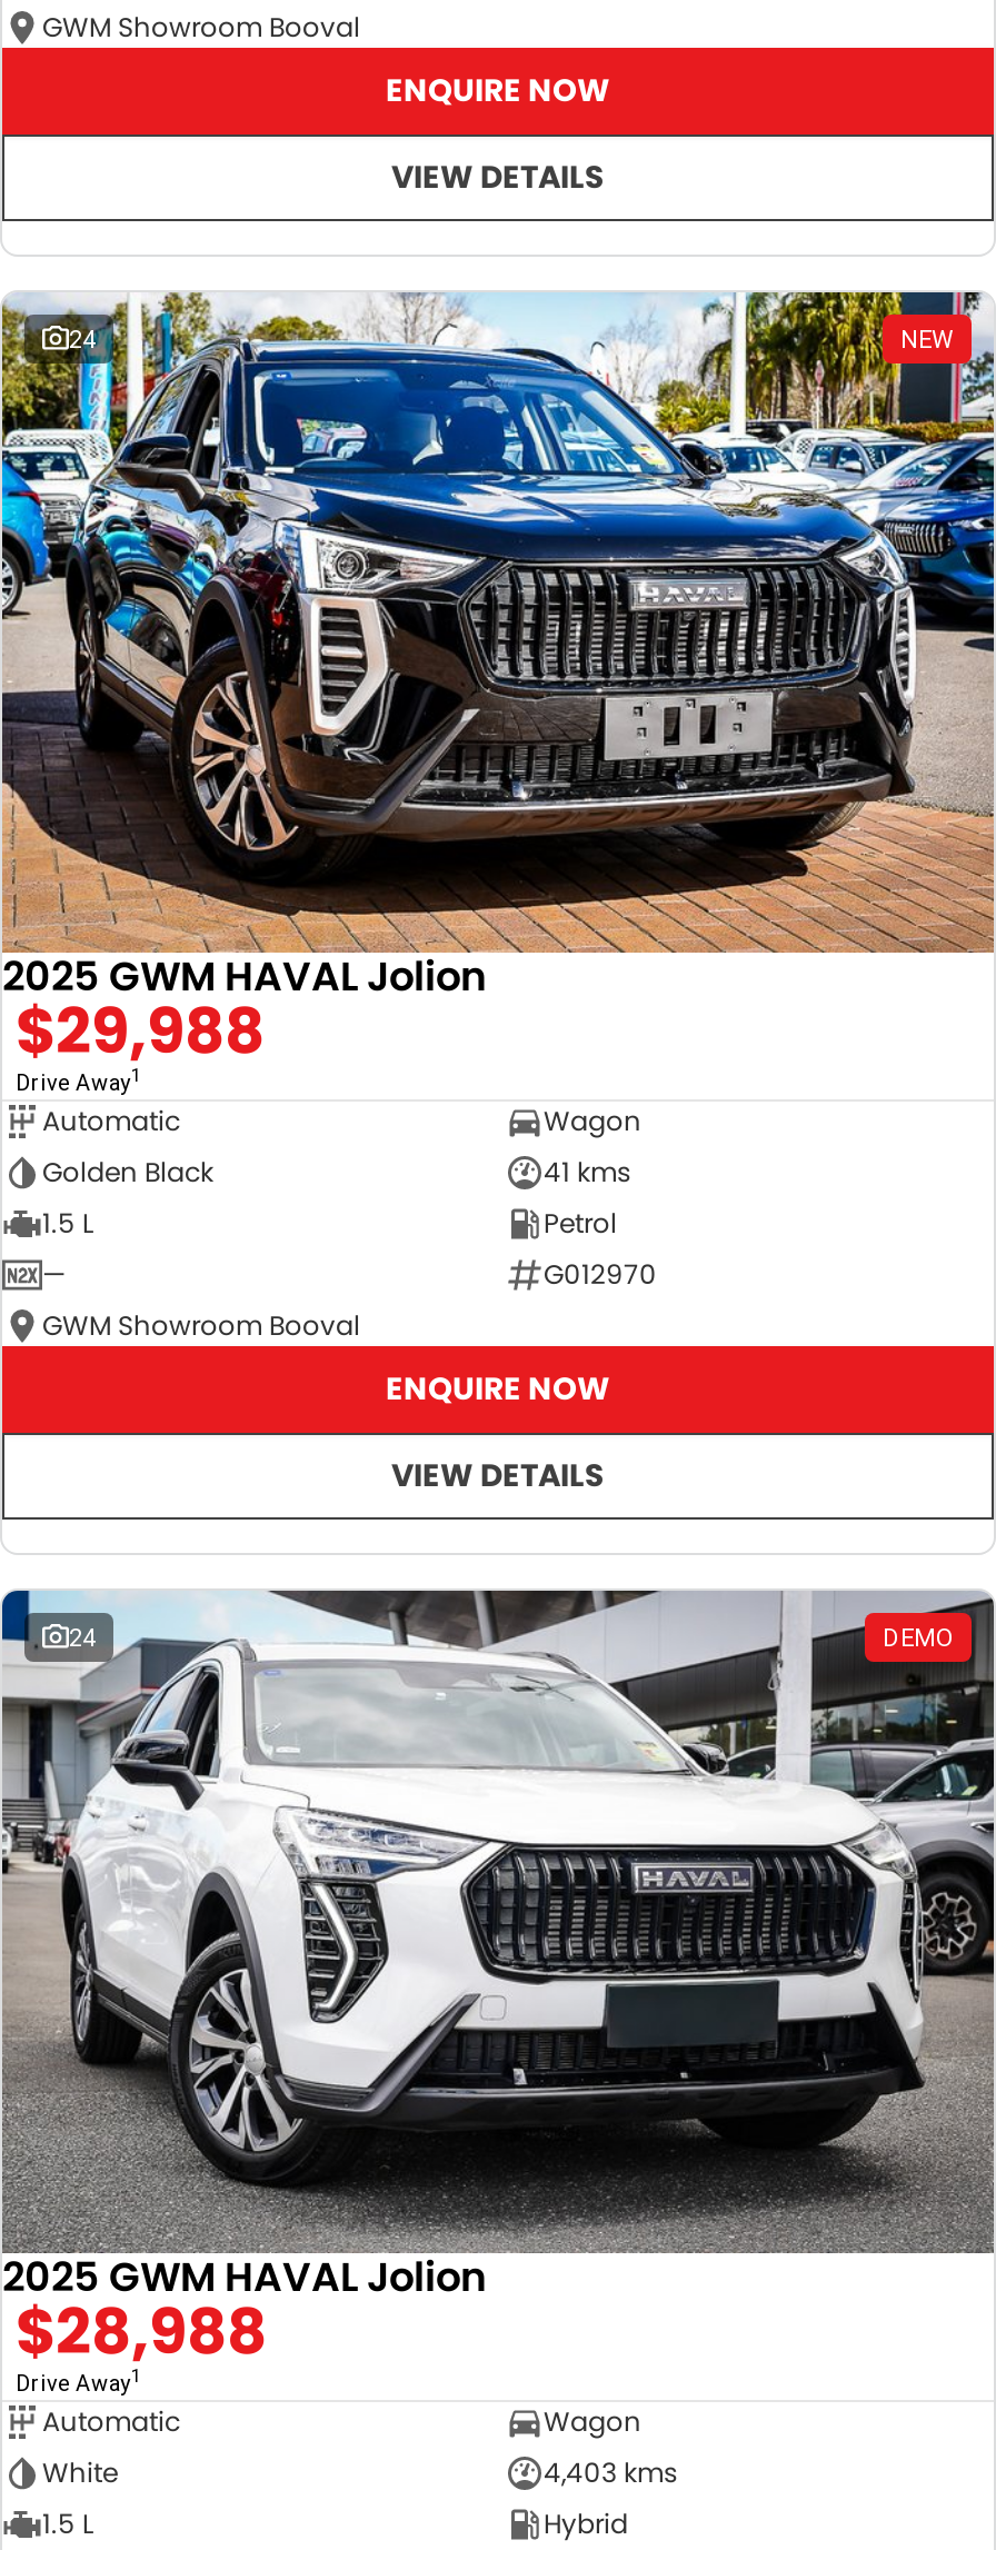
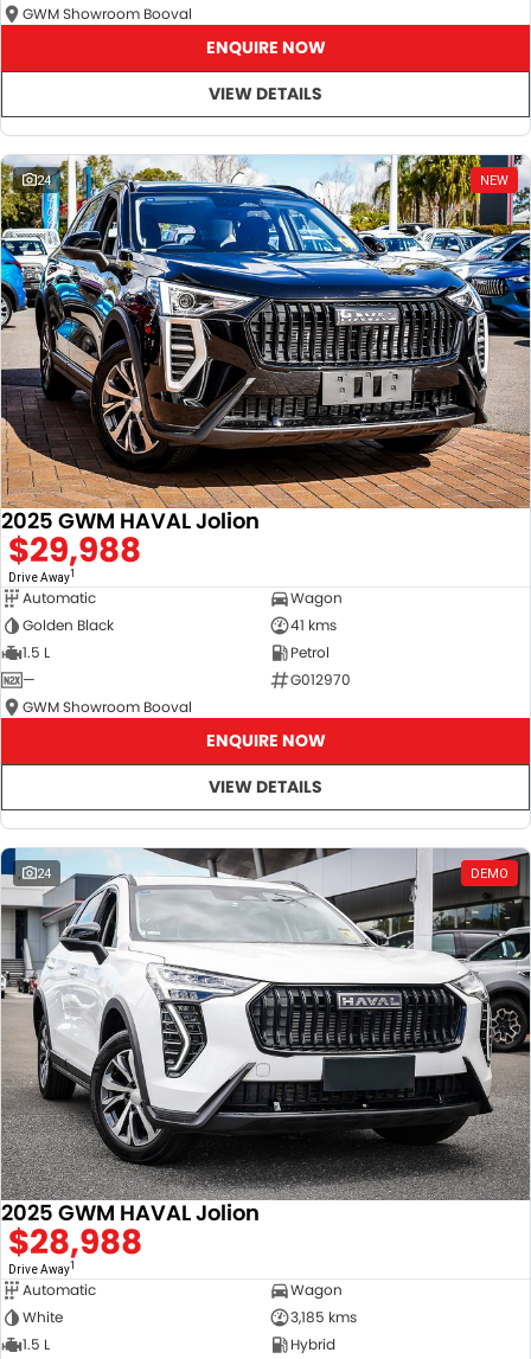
- 4,403 kms
+ 3,185 kms
